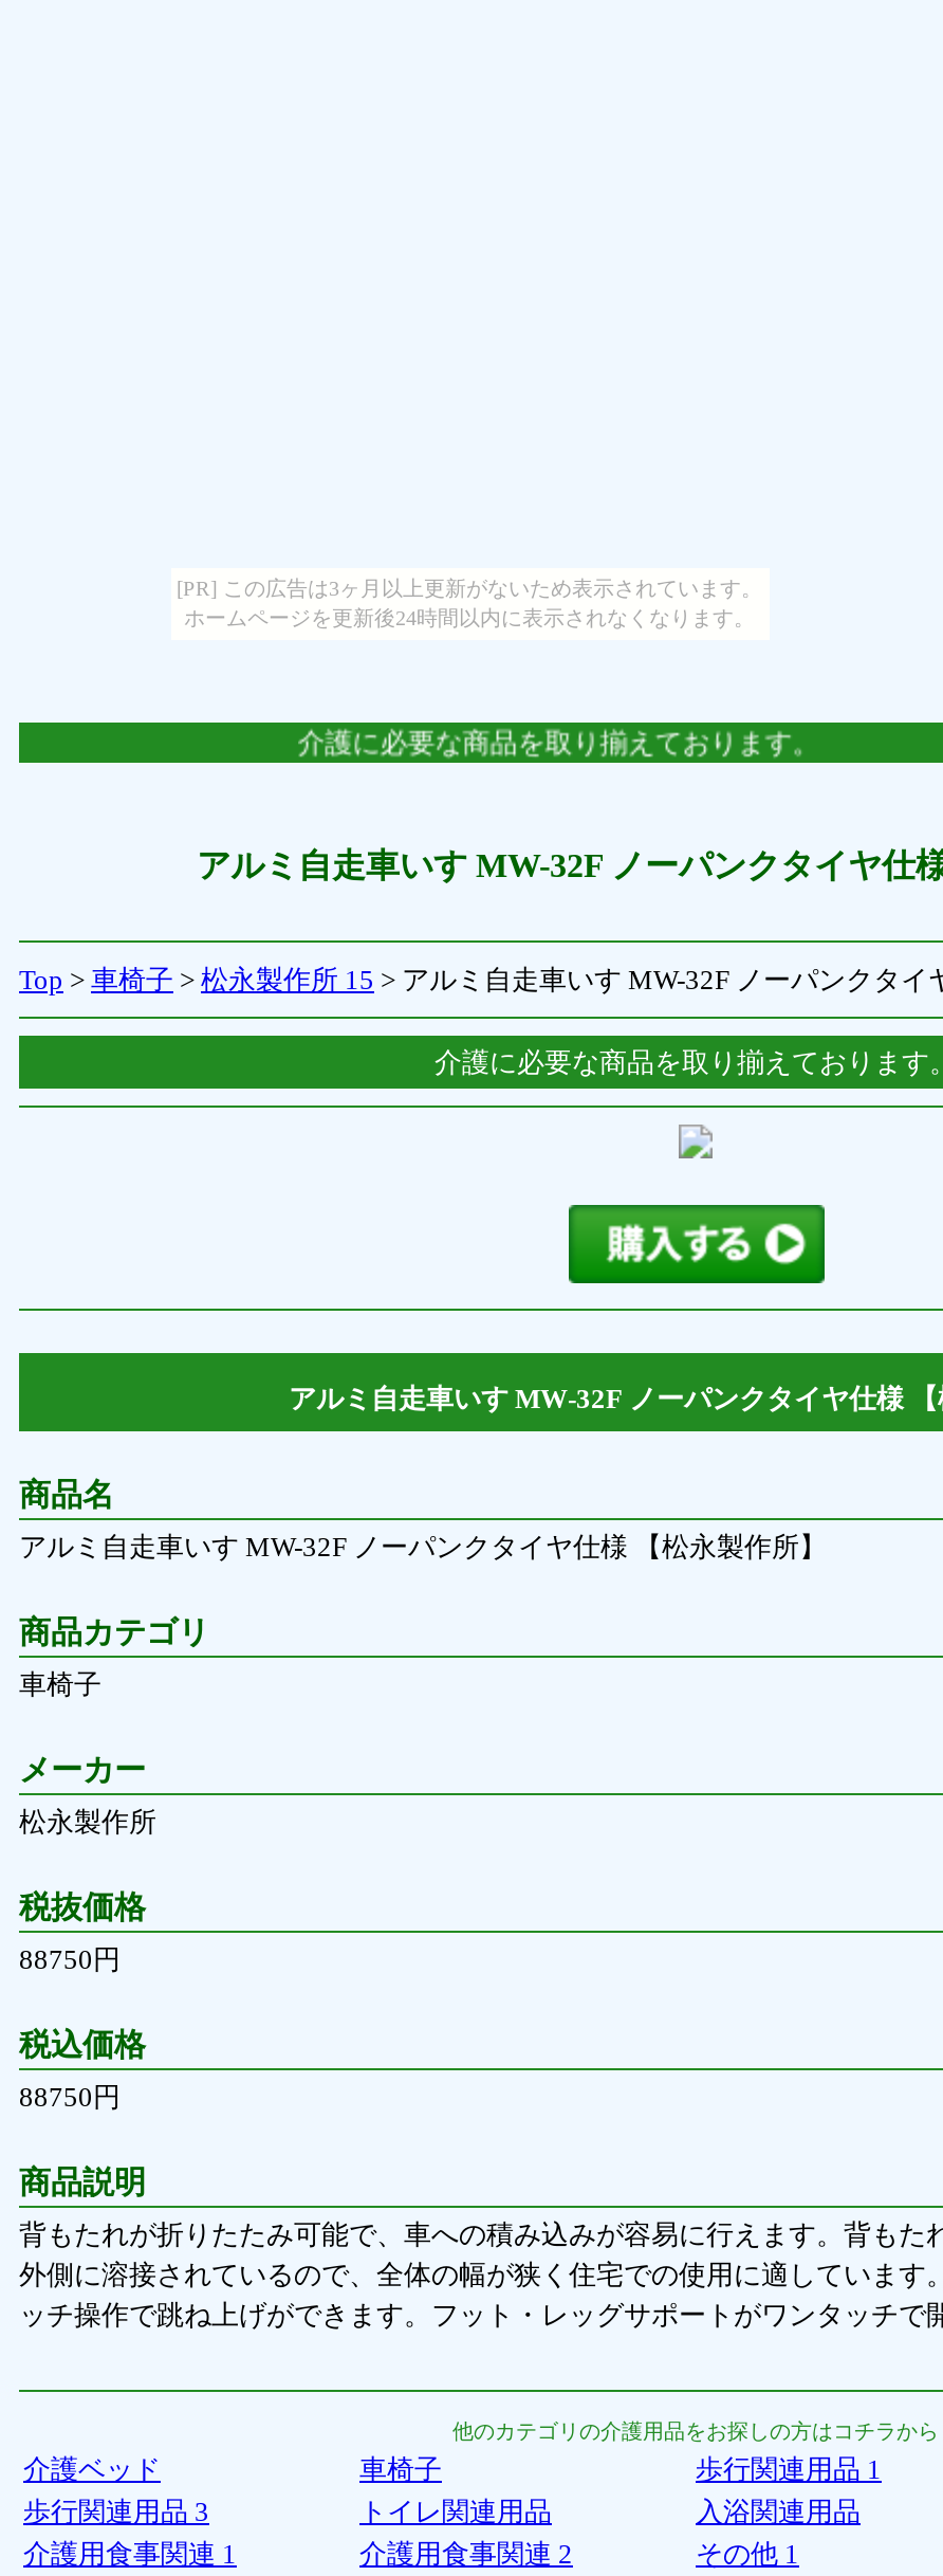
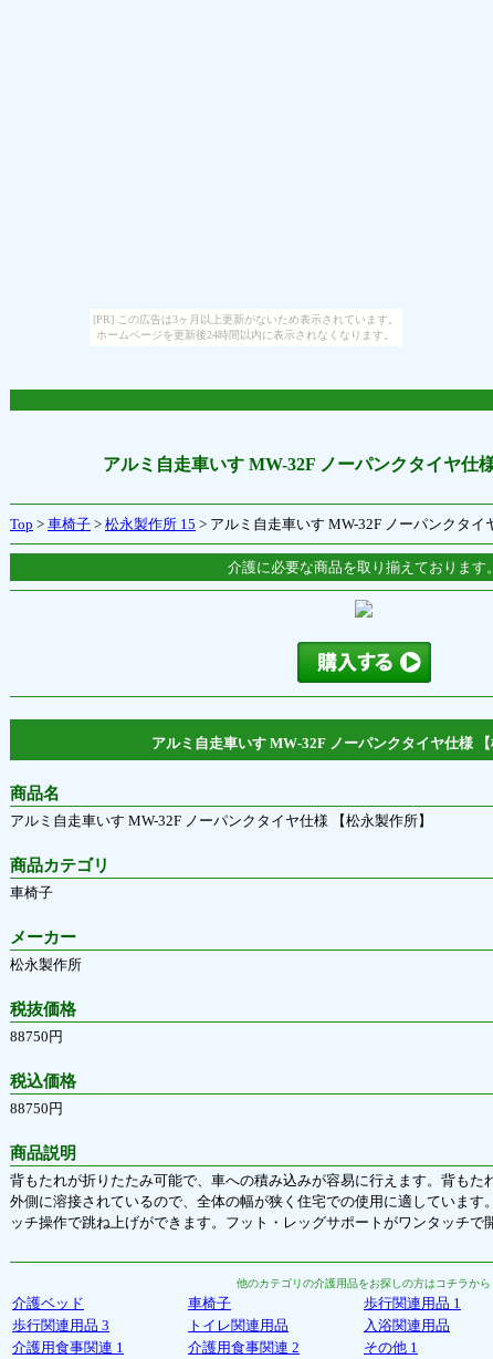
- 介護に必要な商品を取り揃えております。
